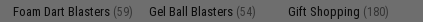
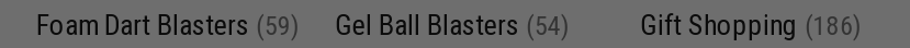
- Gift Shopping (180)
+ Gift Shopping (186)
